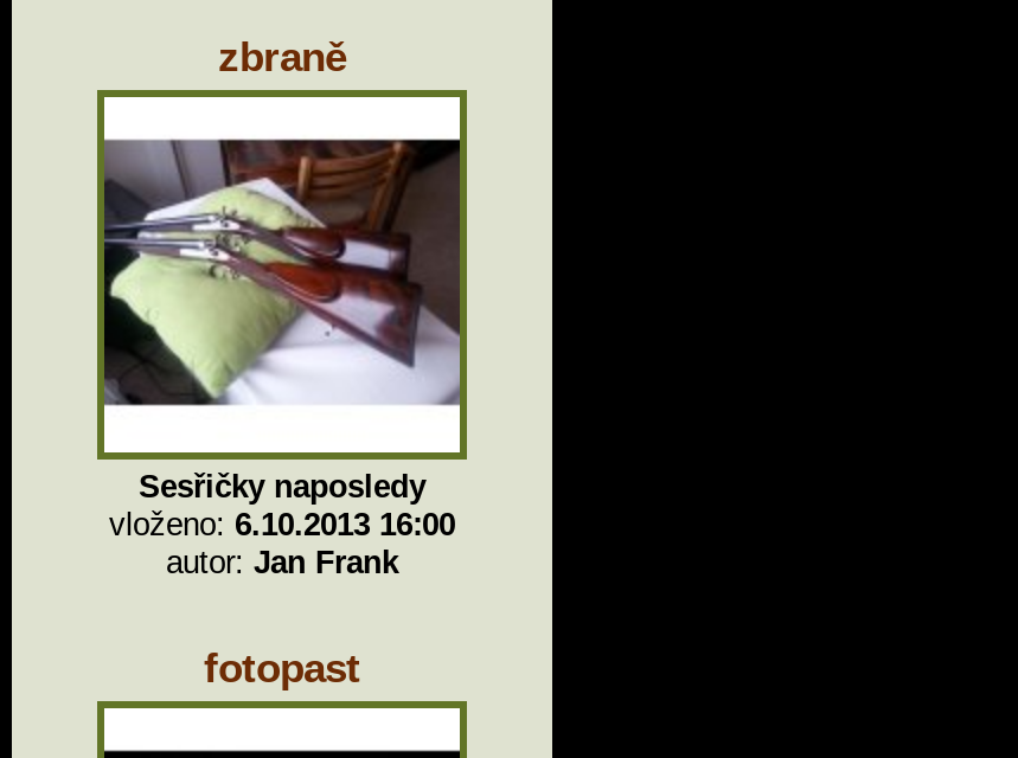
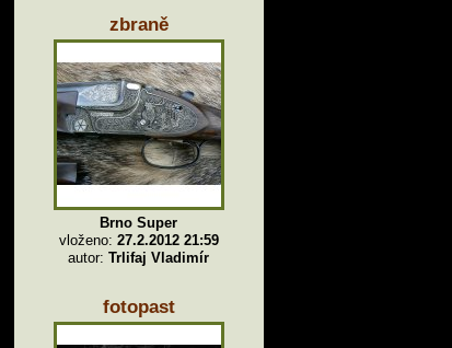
- [image]
- Sesřičky naposledy
- vloženo: 6.10.2013 16:00
- autor: Jan Frank
+ [image]
+ Brno Super
+ vloženo: 27.2.2012 21:59
+ autor: Trlifaj Vladimír
